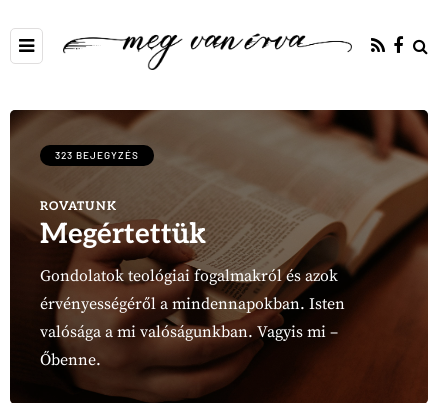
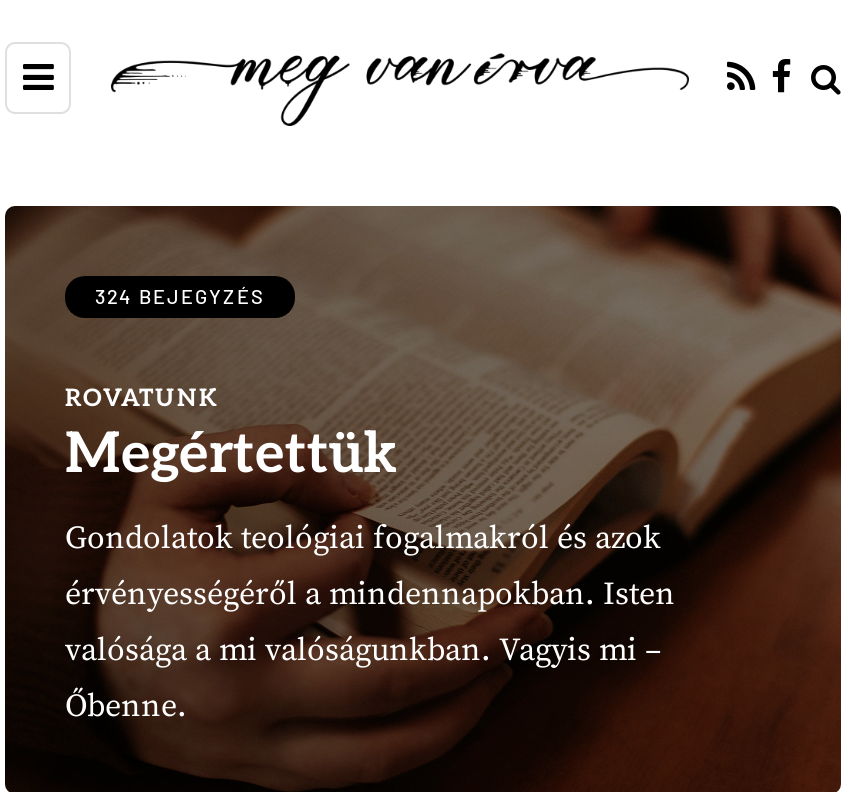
- 323 BEJEGYZÉS
+ 324 BEJEGYZÉS
